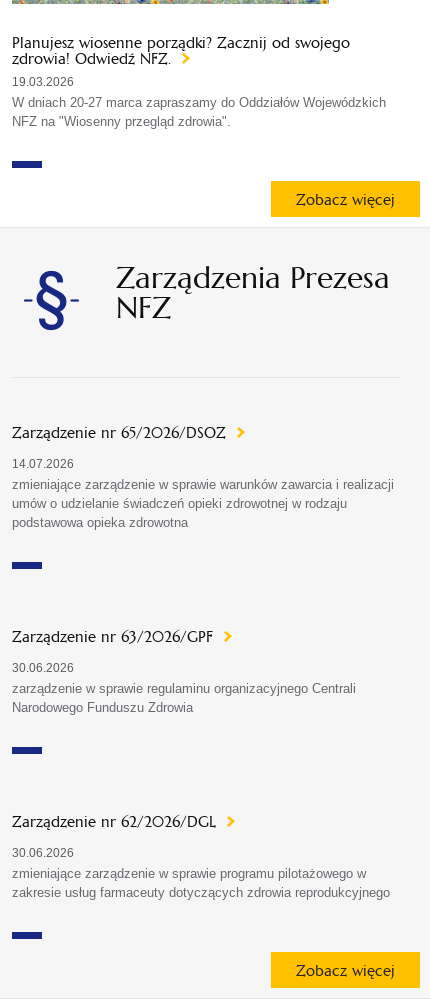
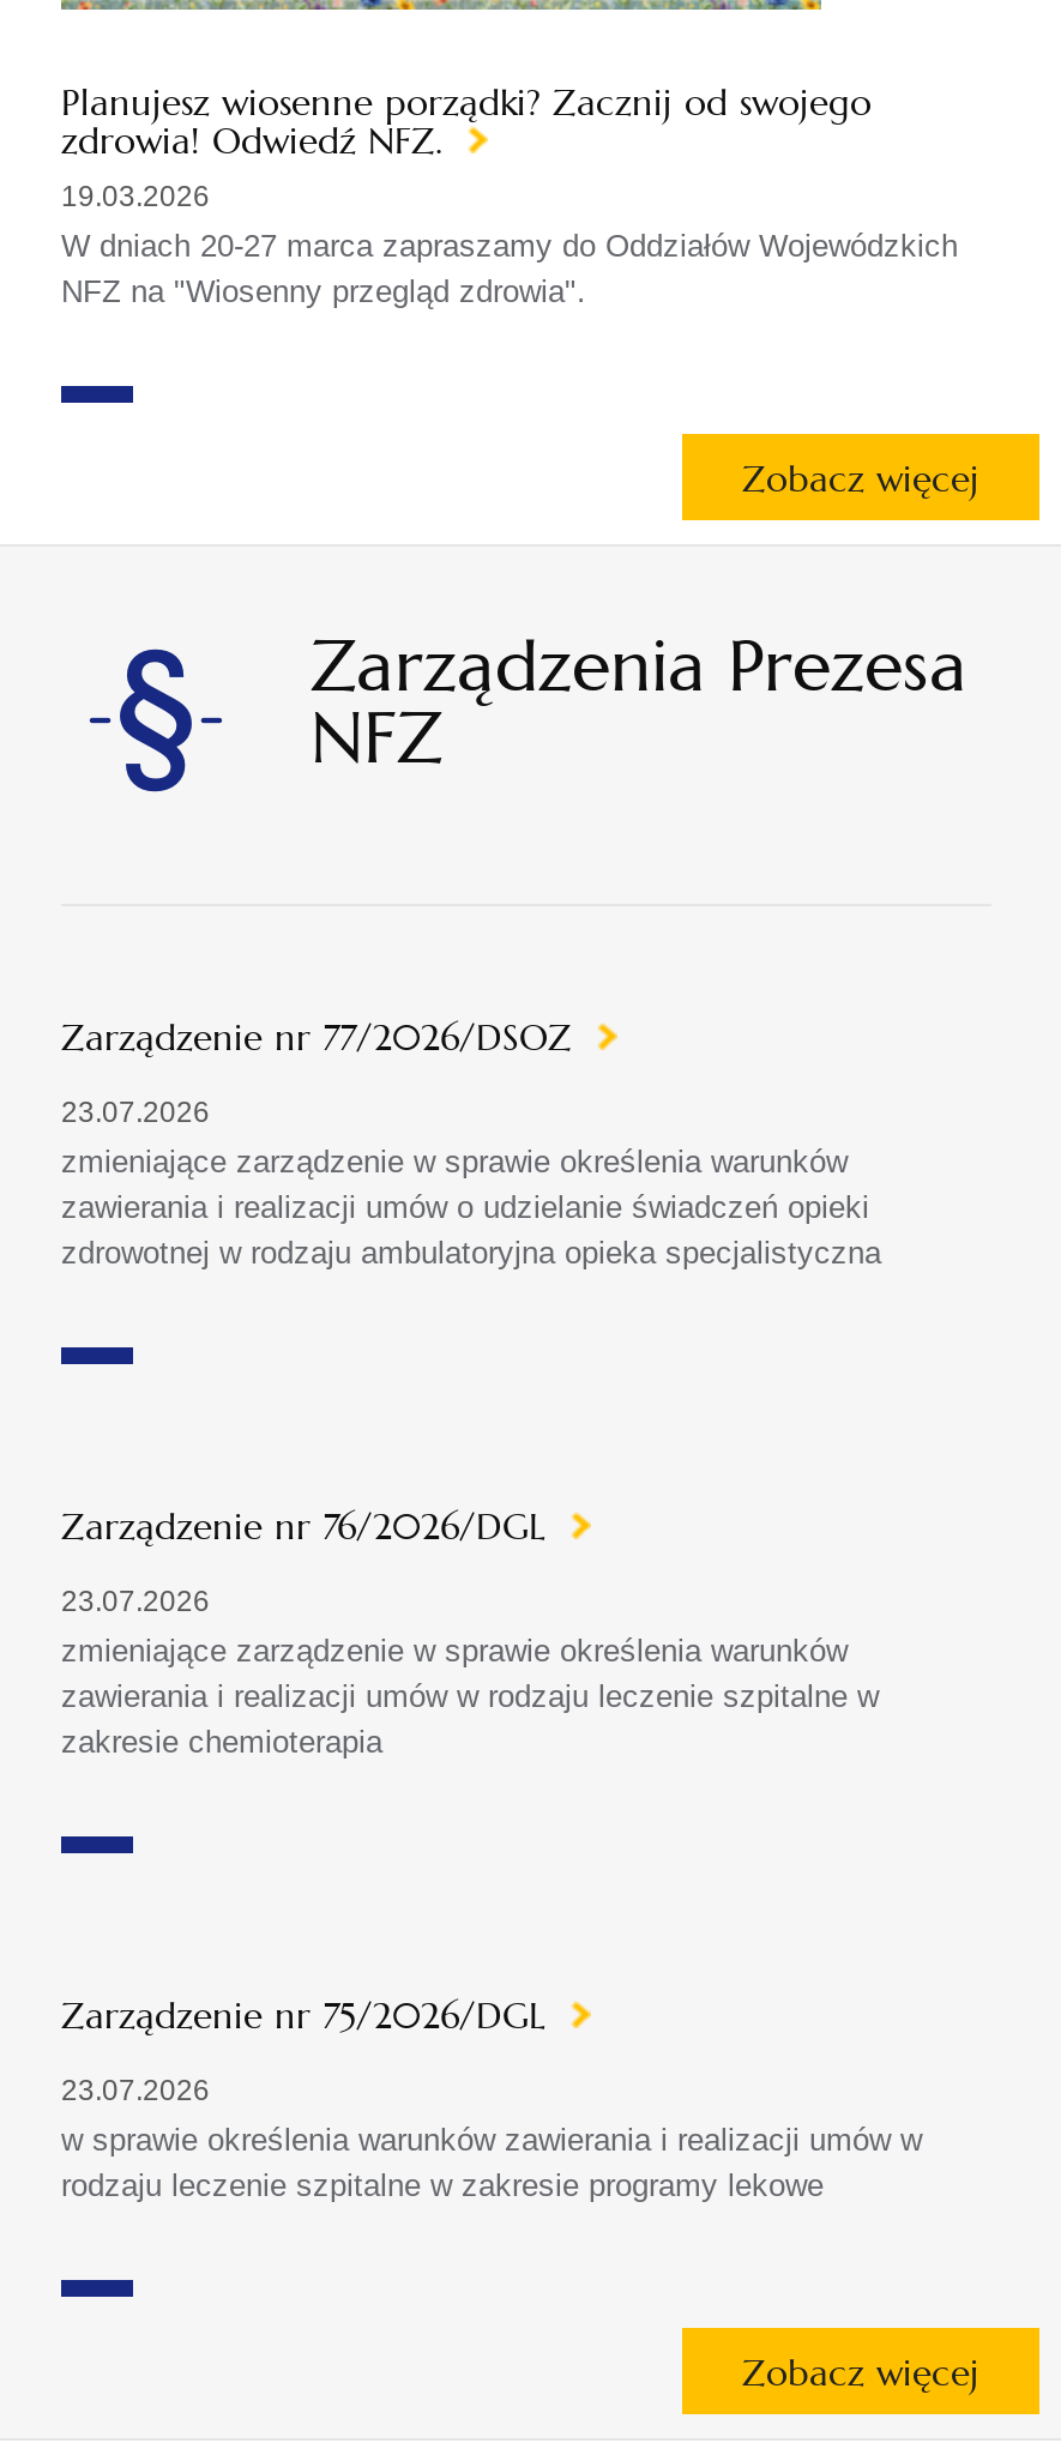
- Zarządzenie nr 65/2026/DSOZ
+ Zarządzenie nr 77/2026/DSOZ

- 14.07.2026
- zmieniające zarządzenie w sprawie warunków zawarcia i realizacji
- umów o udzielanie świadczeń opieki zdrowotnej w rodzaju
- podstawowa opieka zdrowotna
+ 23.07.2026
+ zmieniające zarządzenie w sprawie określenia warunków
+ zawierania i realizacji umów o udzielanie świadczeń opieki
+ zdrowotnej w rodzaju ambulatoryjna opieka specjalistyczna

- Zarządzenie nr 63/2026/GPF
+ Zarządzenie nr 76/2026/DGL

- 30.06.2026
- zarządzenie w sprawie regulaminu organizacyjnego Centrali
- Narodowego Funduszu Zdrowia
+ 23.07.2026
+ zmieniające zarządzenie w sprawie określenia warunków
+ zawierania i realizacji umów w rodzaju leczenie szpitalne w
+ zakresie chemioterapia

- Zarządzenie nr 62/2026/DGL
+ Zarządzenie nr 75/2026/DGL

- 30.06.2026
- zmieniające zarządzenie w sprawie programu pilotażowego w
- zakresie usług farmaceuty dotyczących zdrowia reprodukcyjnego
+ 23.07.2026
+ w sprawie określenia warunków zawierania i realizacji umów w
+ rodzaju leczenie szpitalne w zakresie programy lekowe
